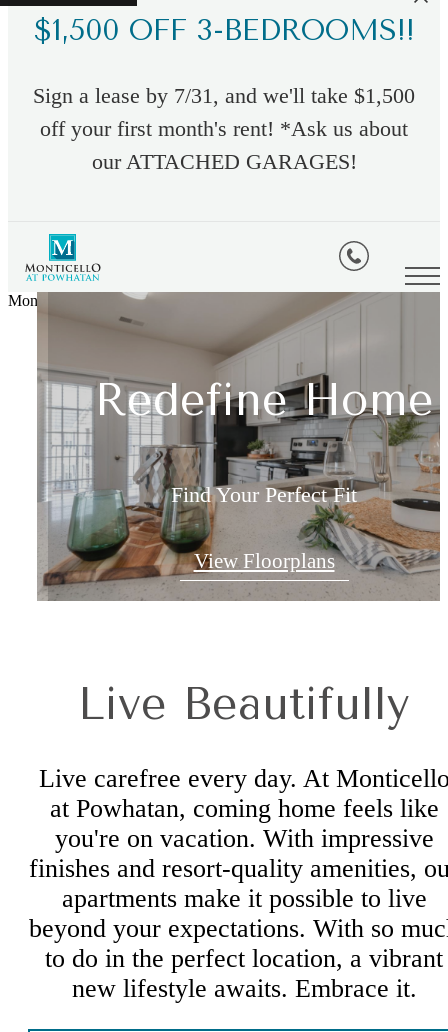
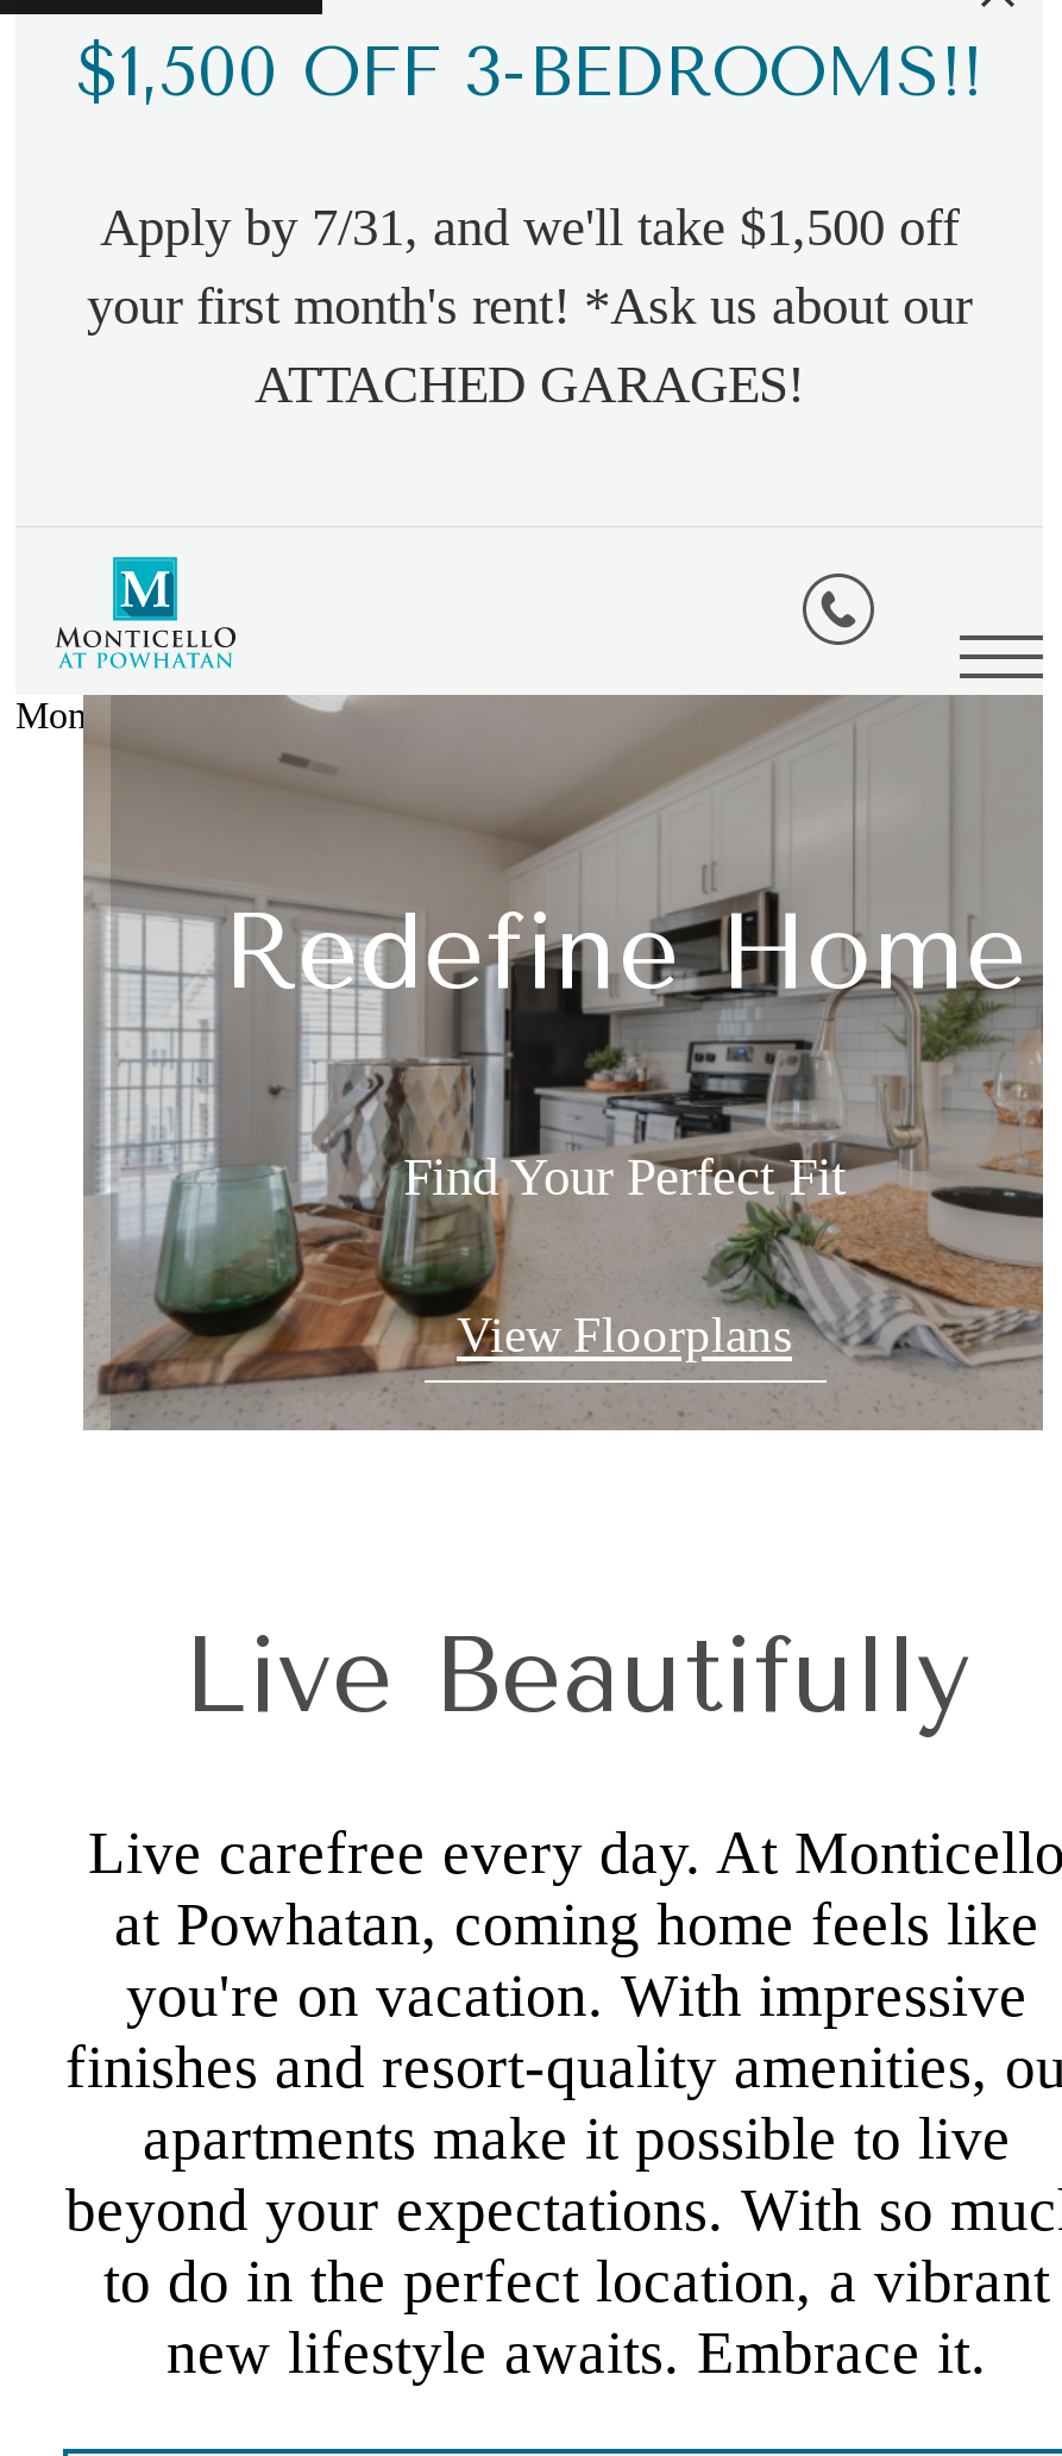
- Sign a lease by 7/31, and we'll take $1,500
- off your first month's rent! *Ask us about
- our ATTACHED GARAGES!
+ Apply by 7/31, and we'll take $1,500 off
+ your first month's rent! *Ask us about our
+ ATTACHED GARAGES!
